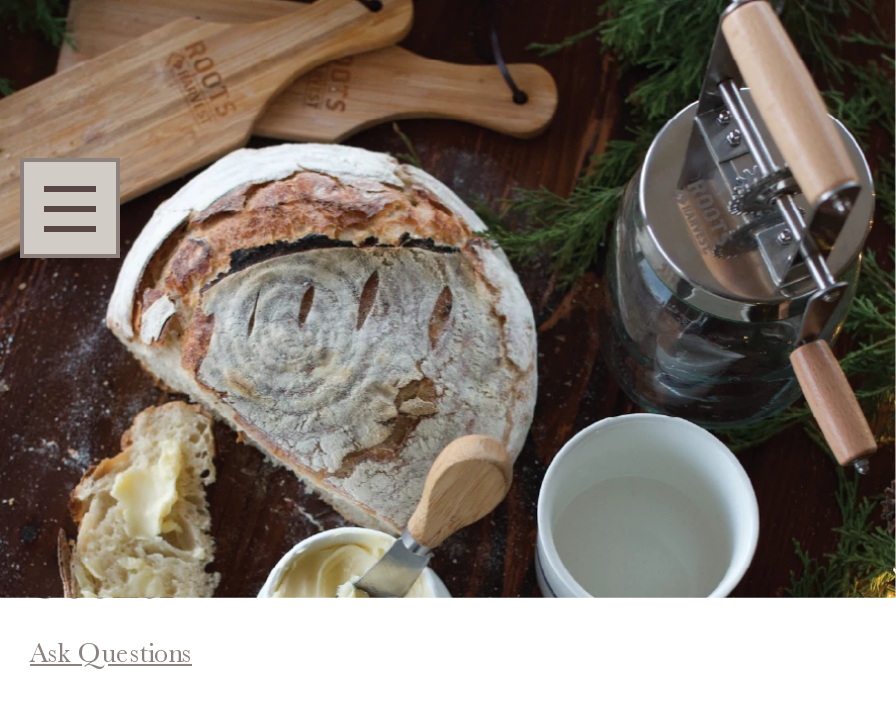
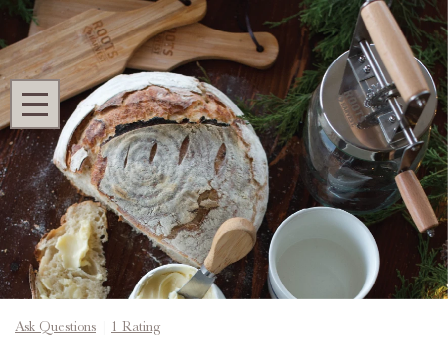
+ 1 Rating
